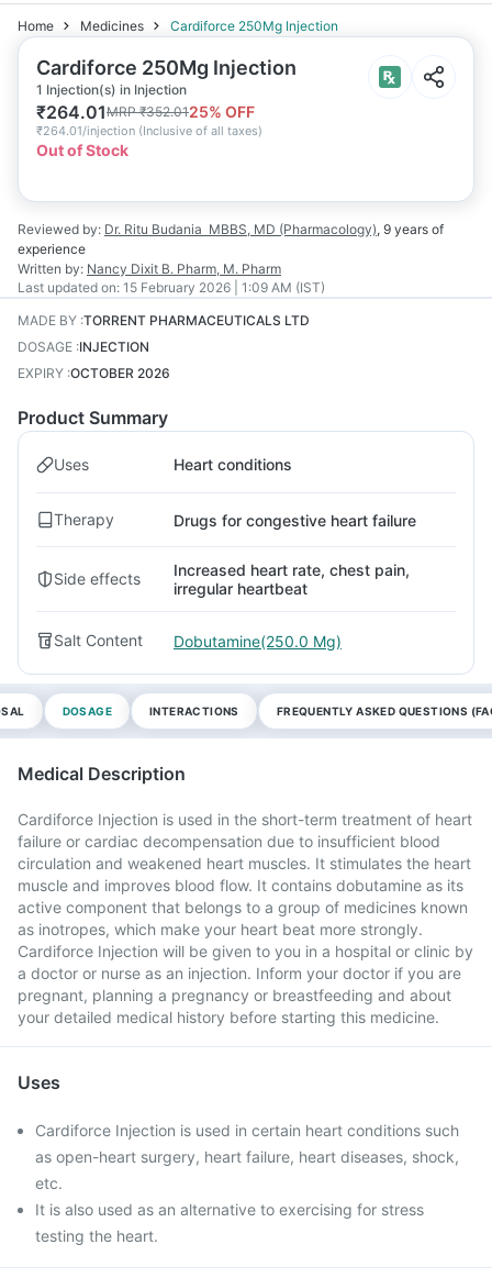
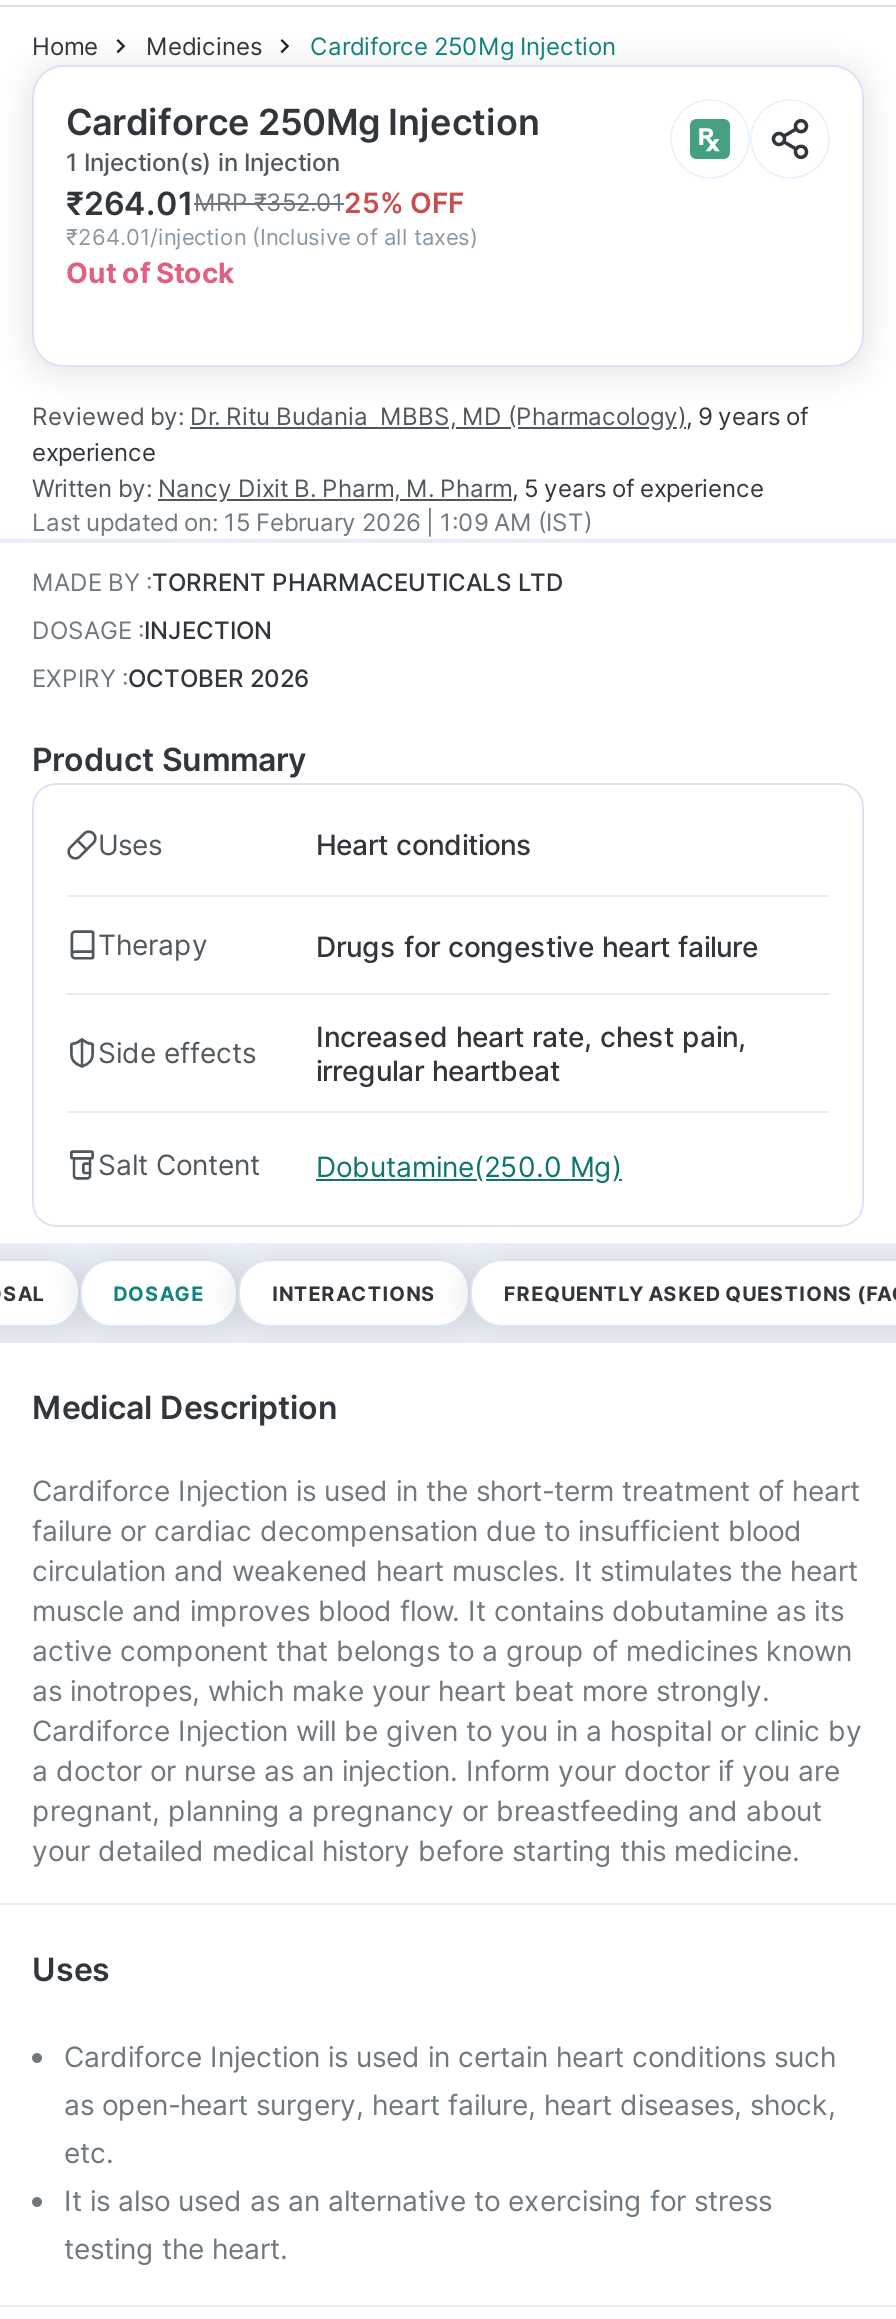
- Written by: Nancy Dixit B. Pharm, M. Pharm
+ Written by: Nancy Dixit B. Pharm, M. Pharm, 5 years of experience
